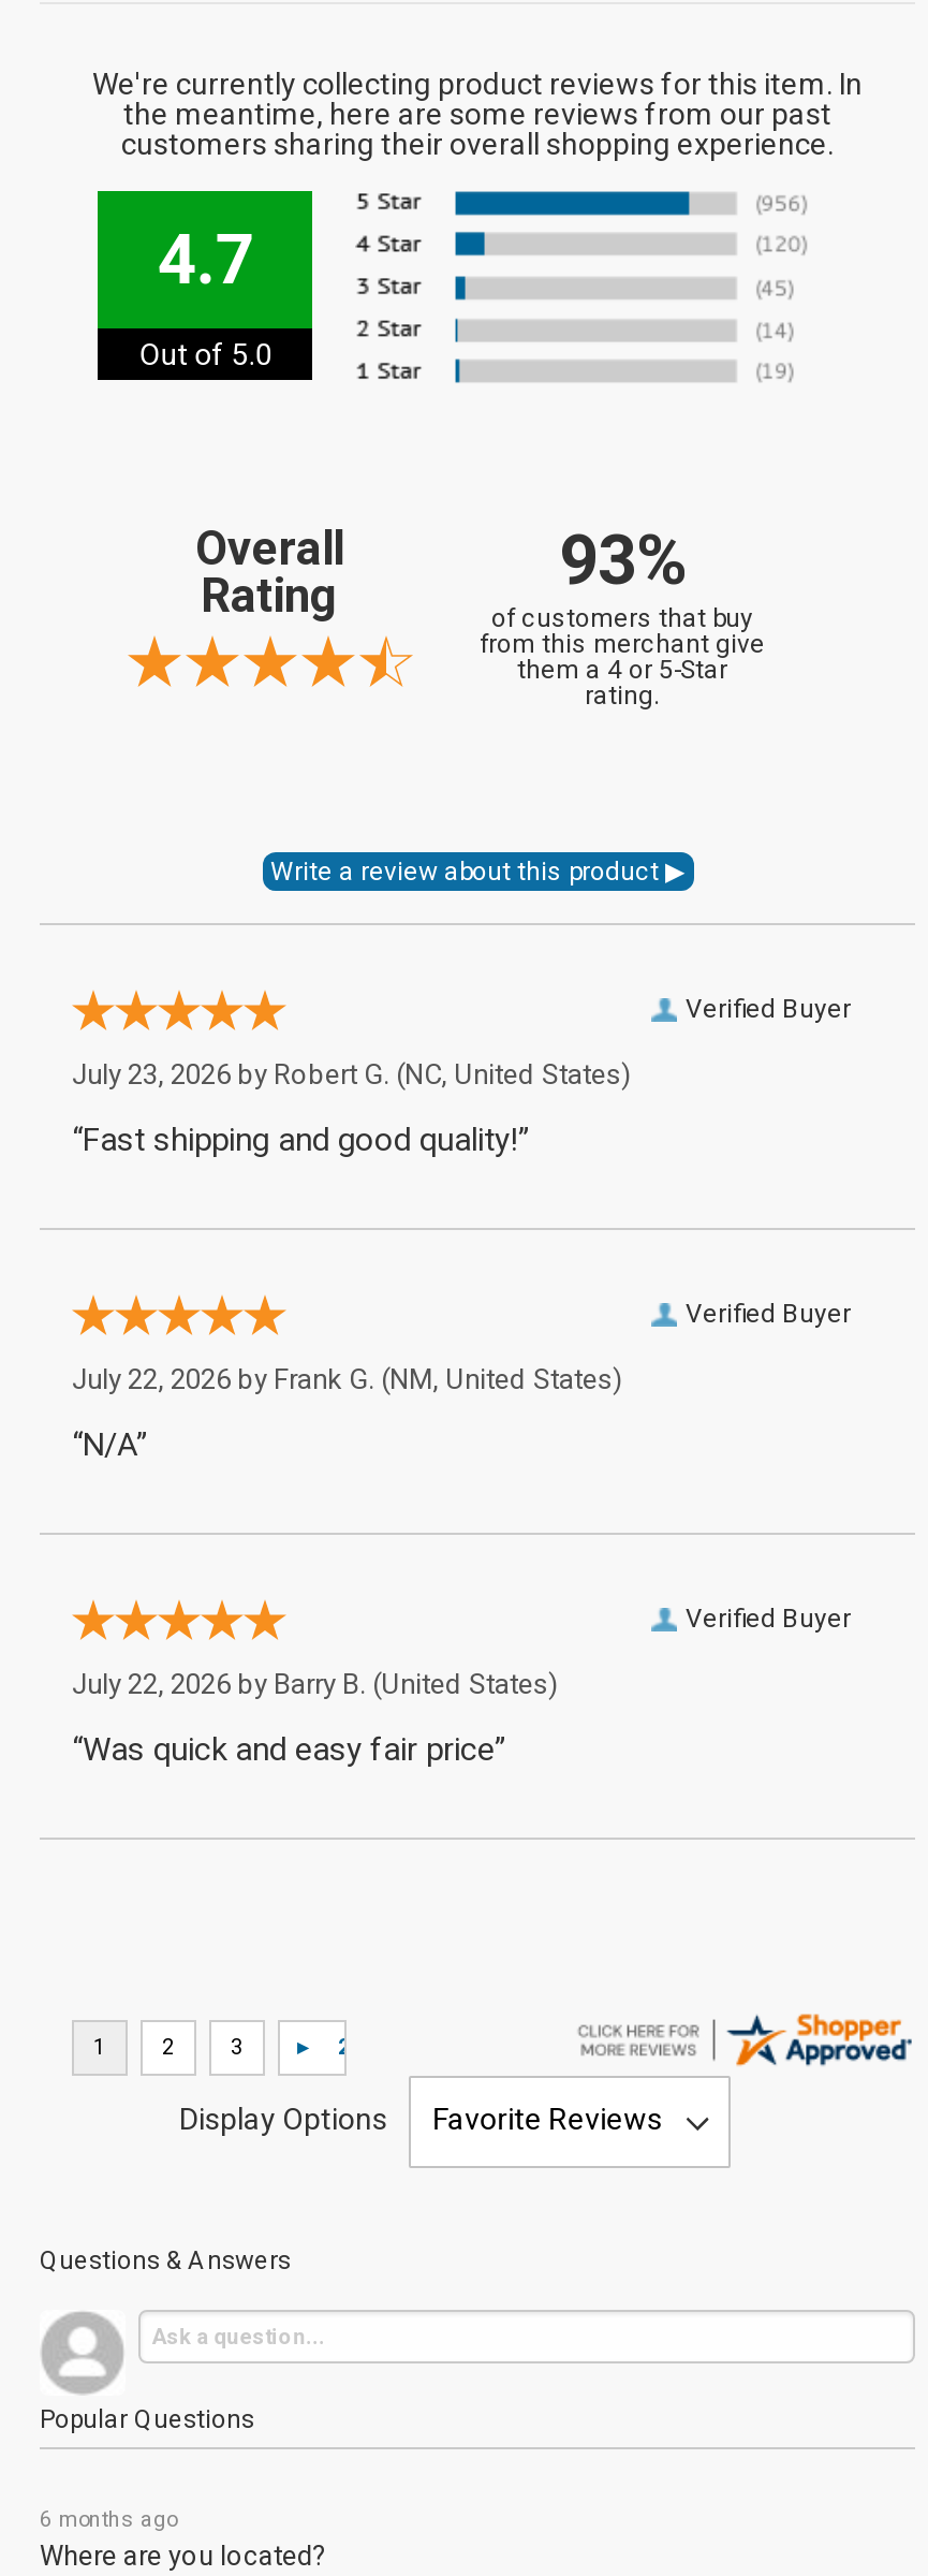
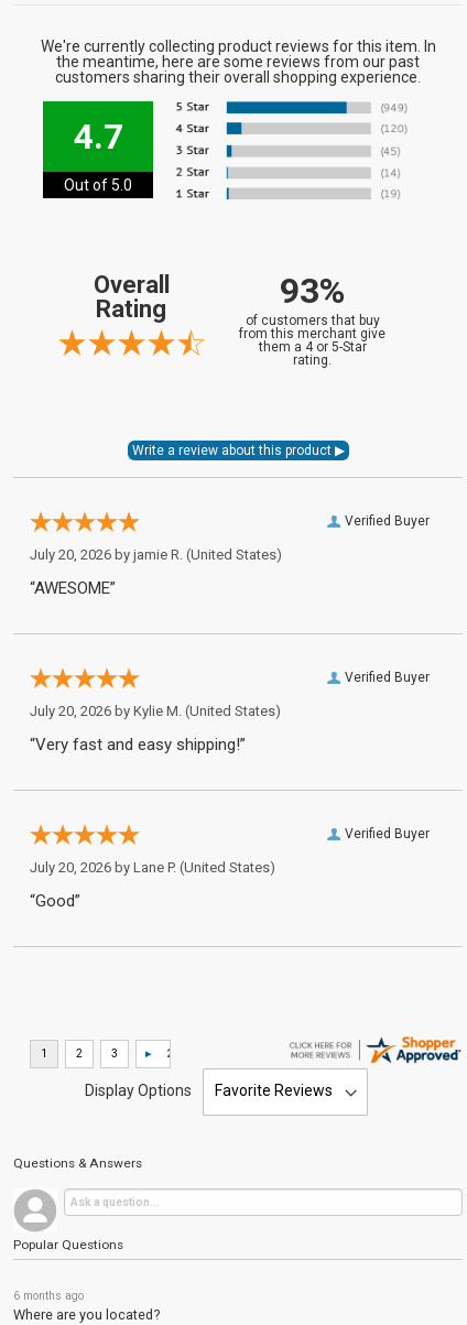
- July 23, 2026 by Robert G. (NC, United States)
+ July 20, 2026 by jamie R. (United States)

- “Fast shipping and good quality!”
+ “AWESOME”

- July 22, 2026 by Frank G. (NM, United States)
+ July 20, 2026 by Kylie M. (United States)

- “N/A”
+ “Very fast and easy shipping!”

- July 22, 2026 by Barry B. (United States)
+ July 20, 2026 by Lane P. (United States)

- “Was quick and easy fair price”
+ “Good”
